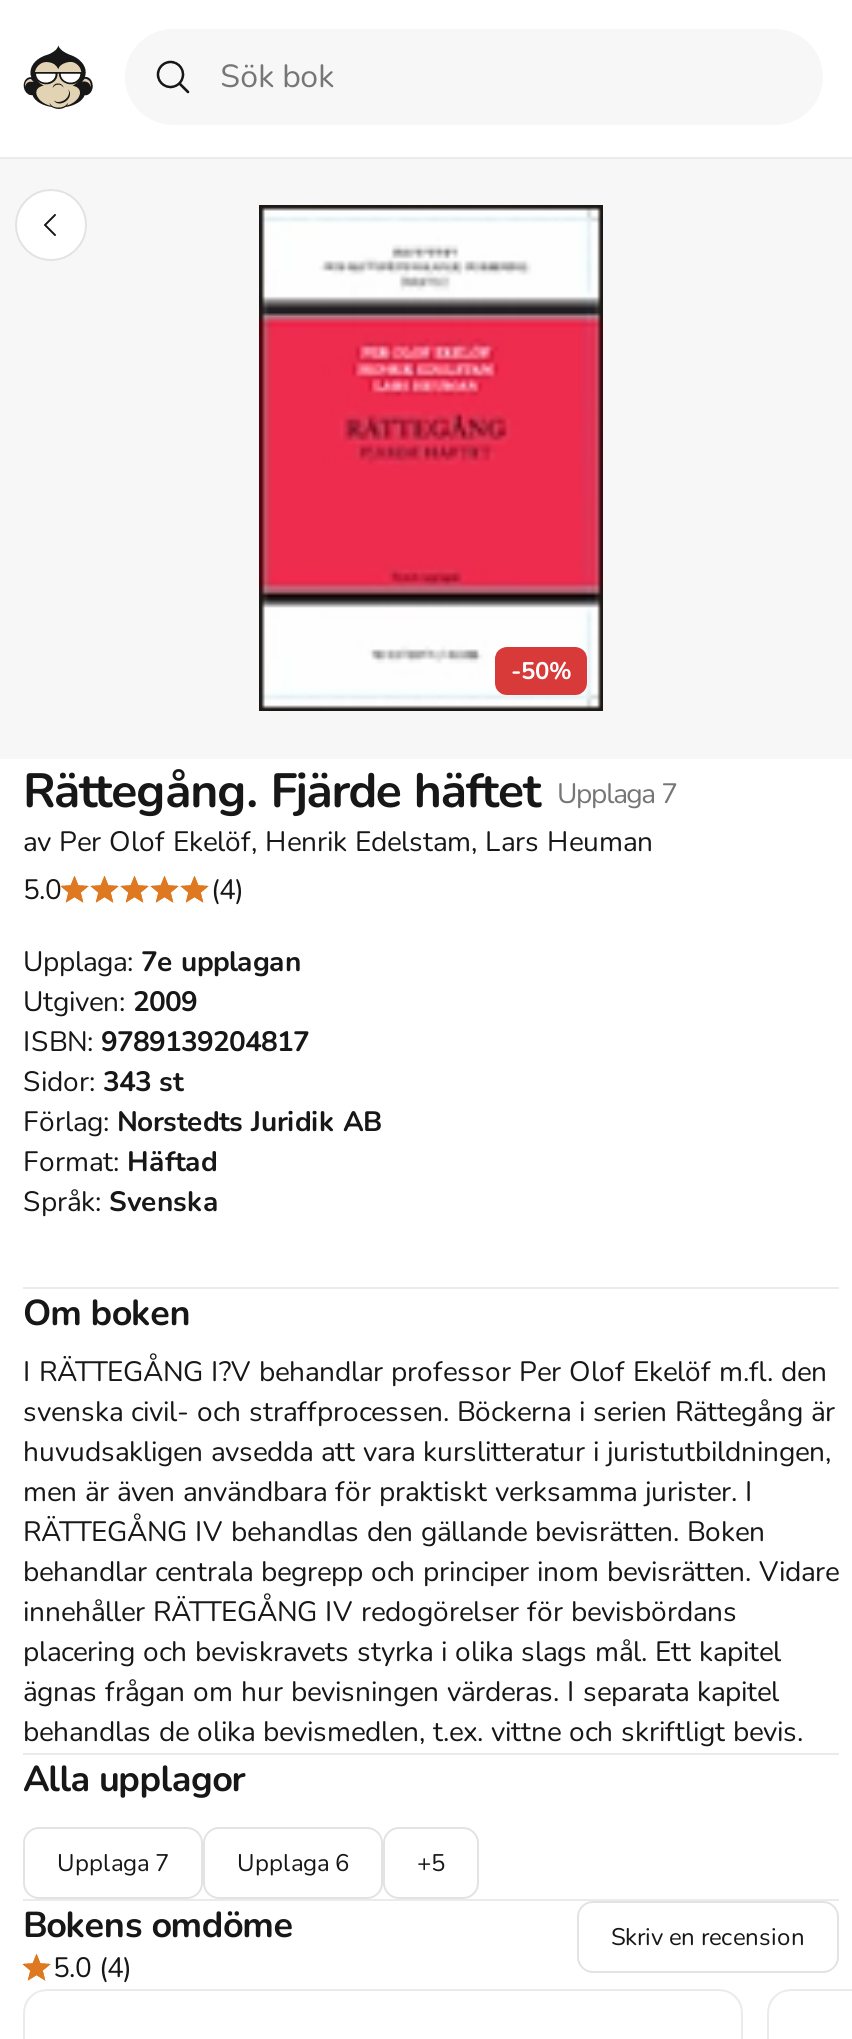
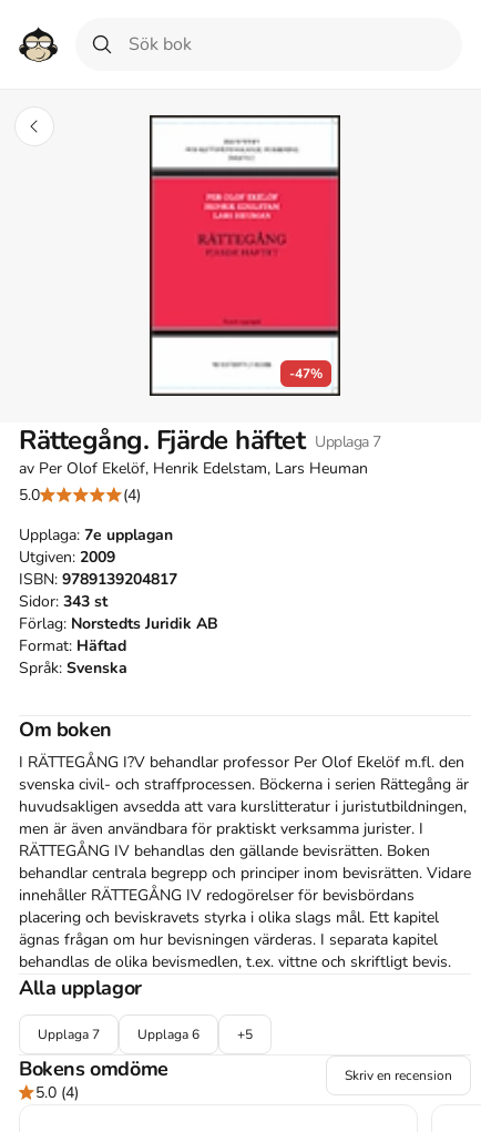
- -50%
+ -47%
